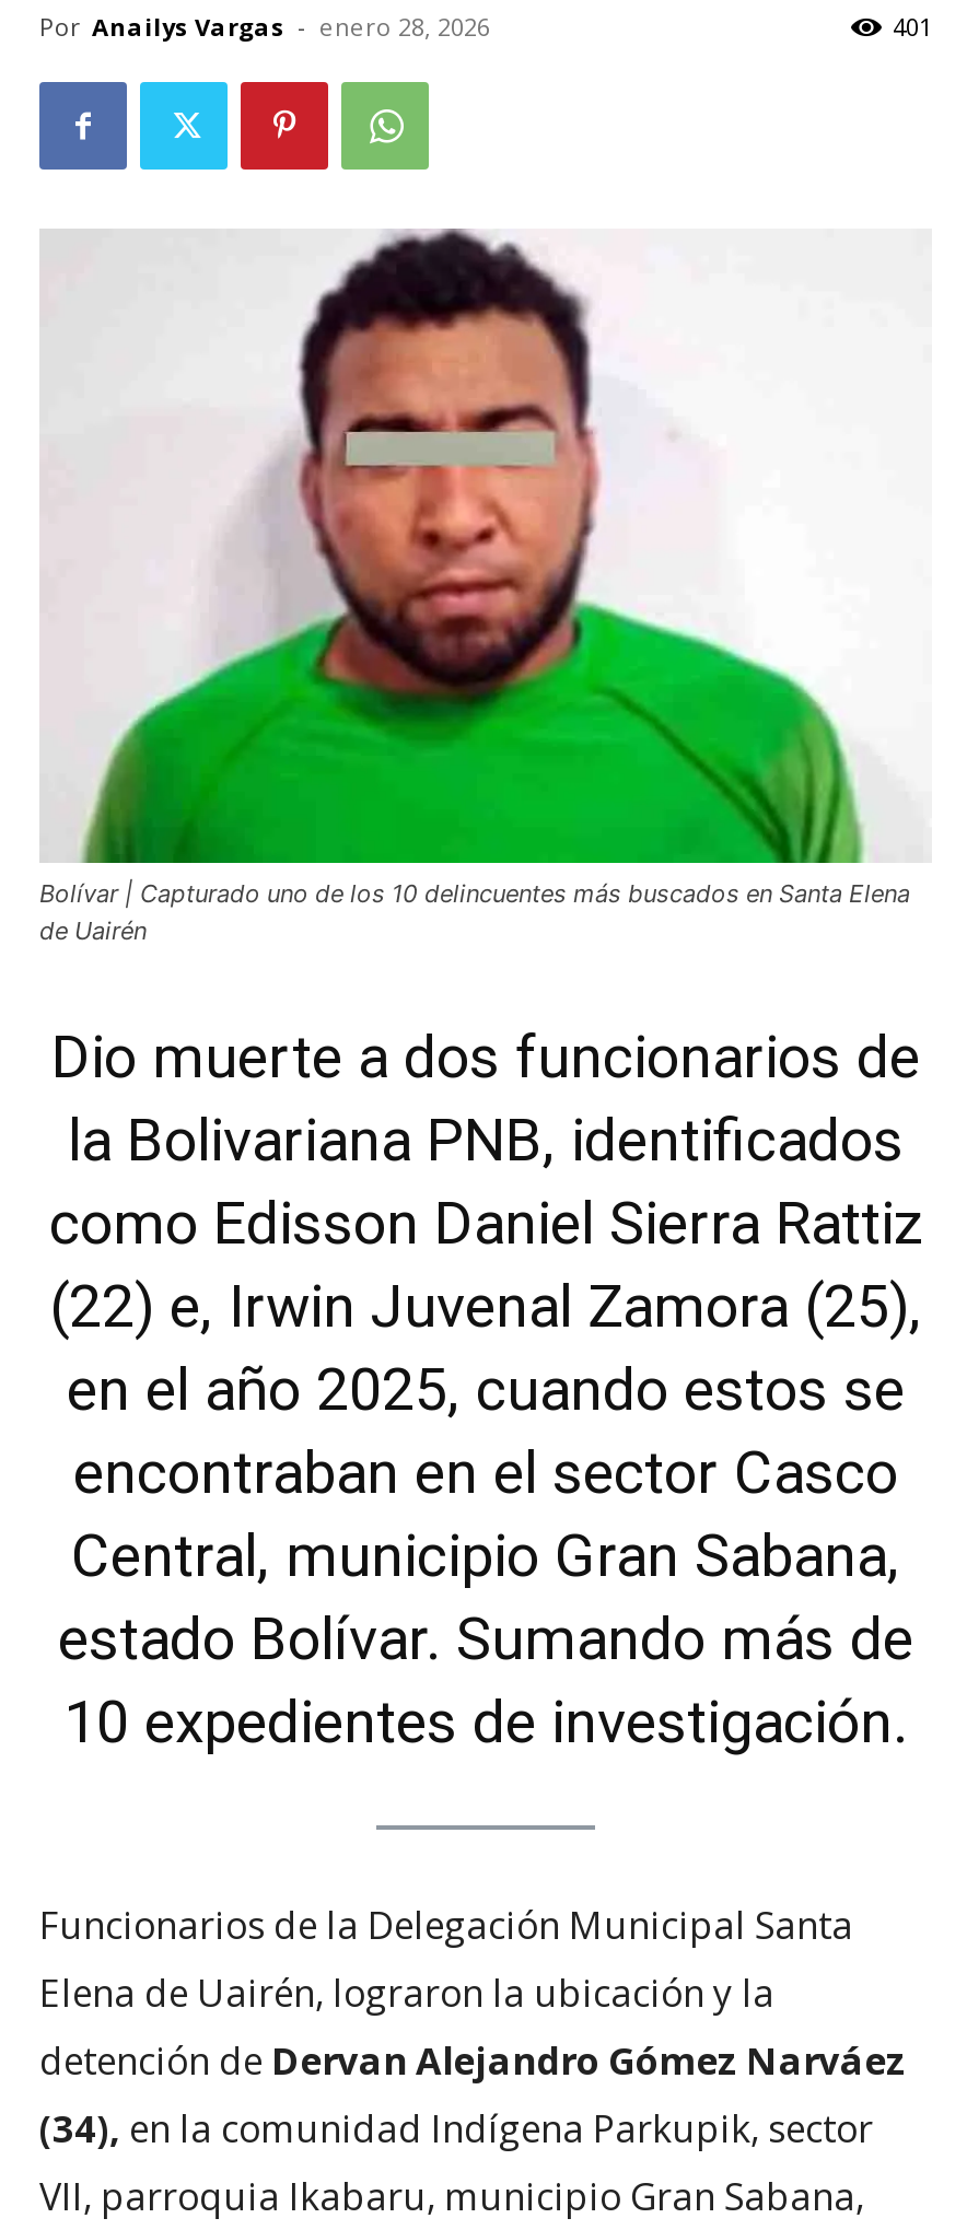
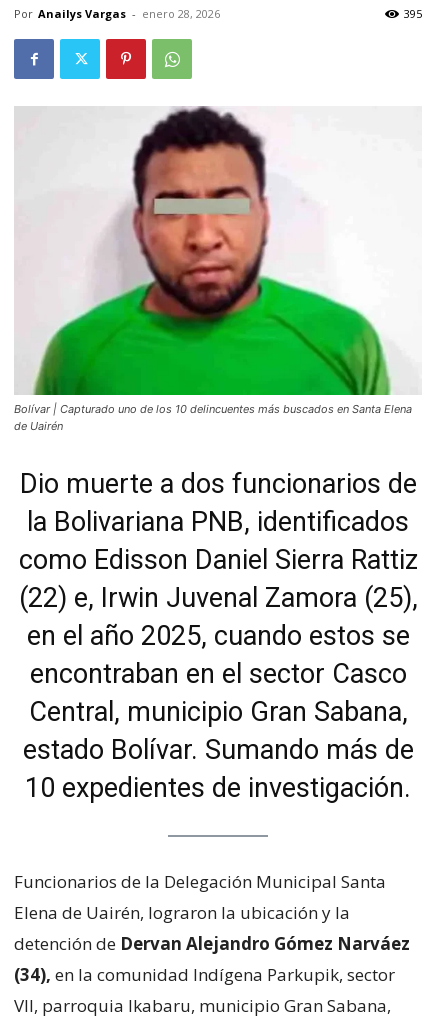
- 401
+ 395
